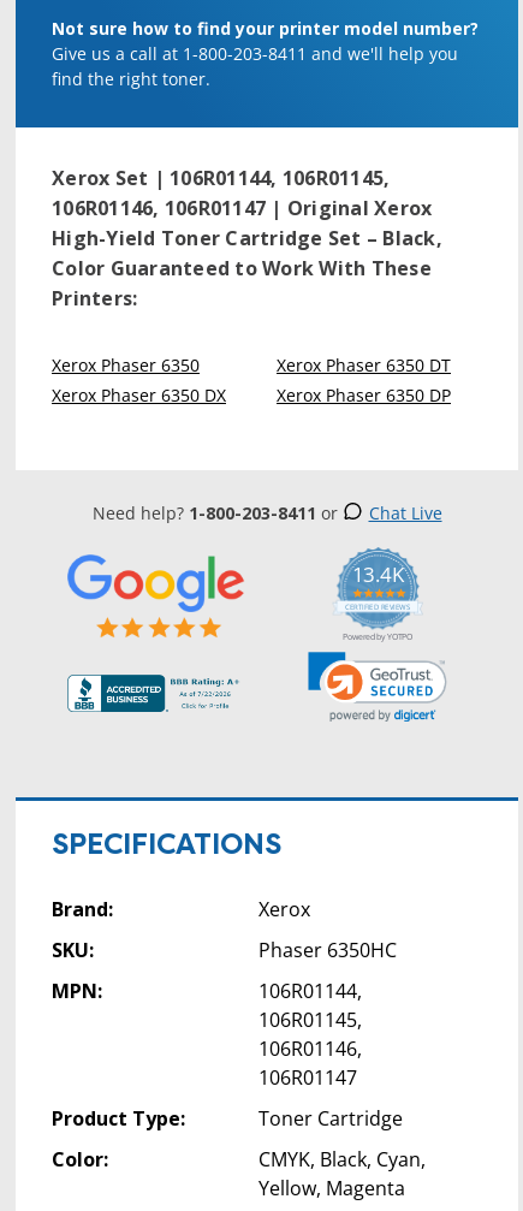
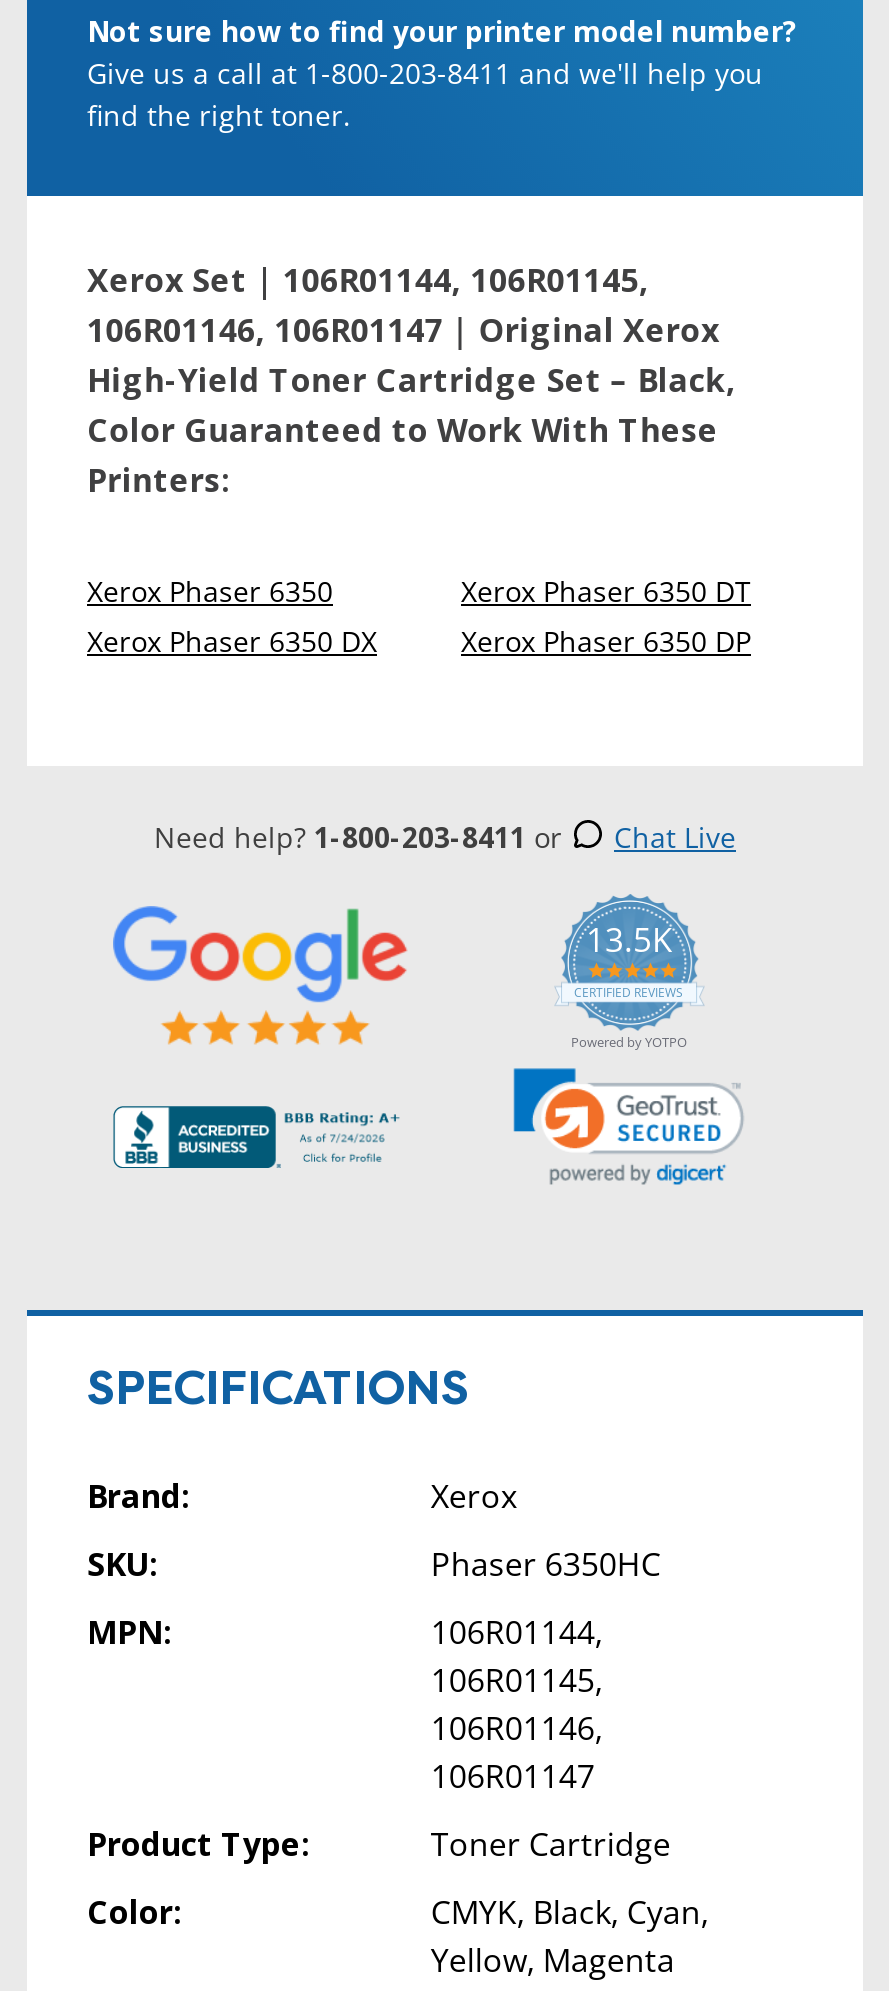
- 13.4K
+ 13.5K
